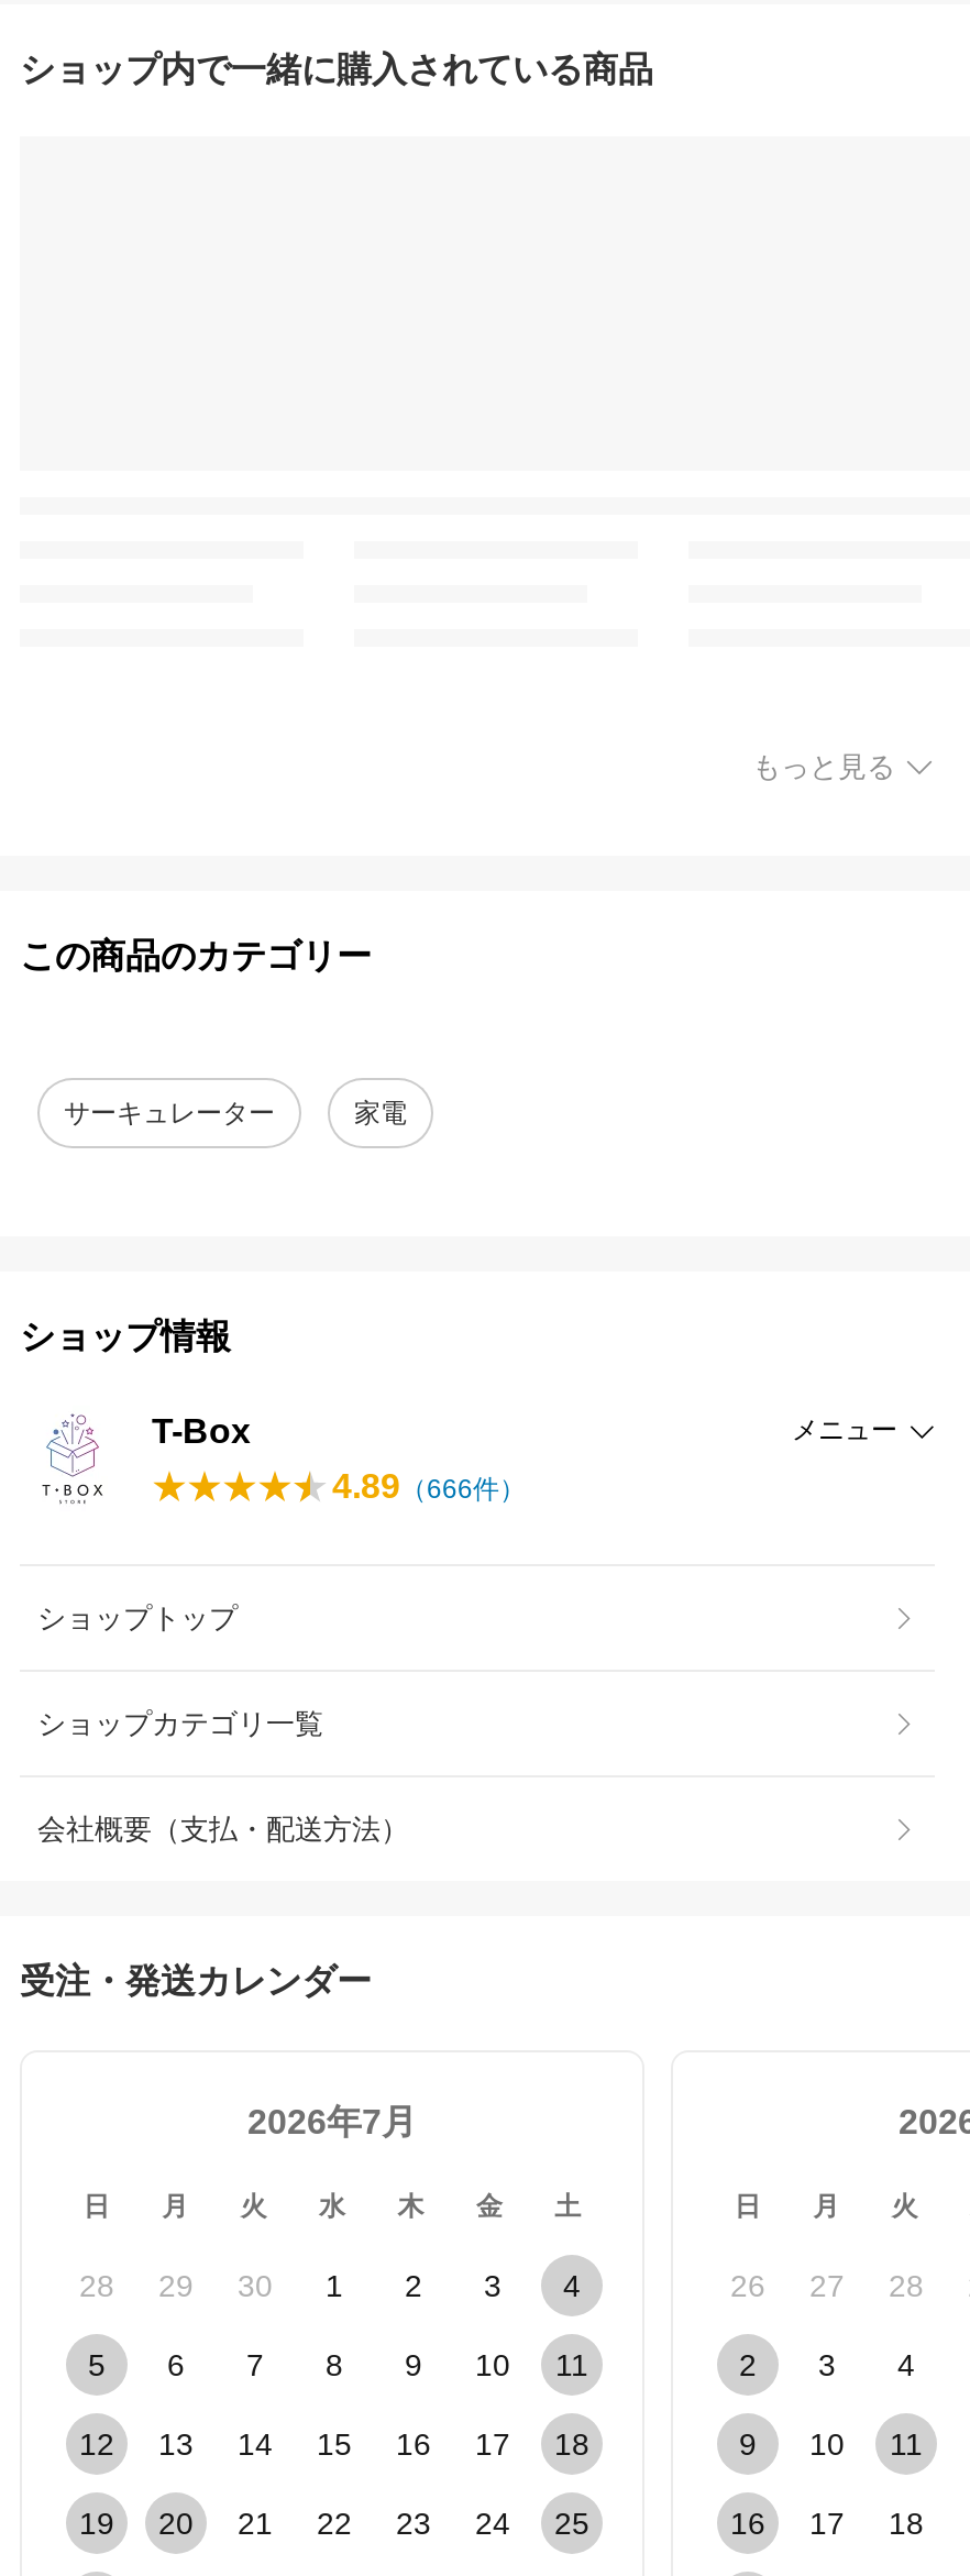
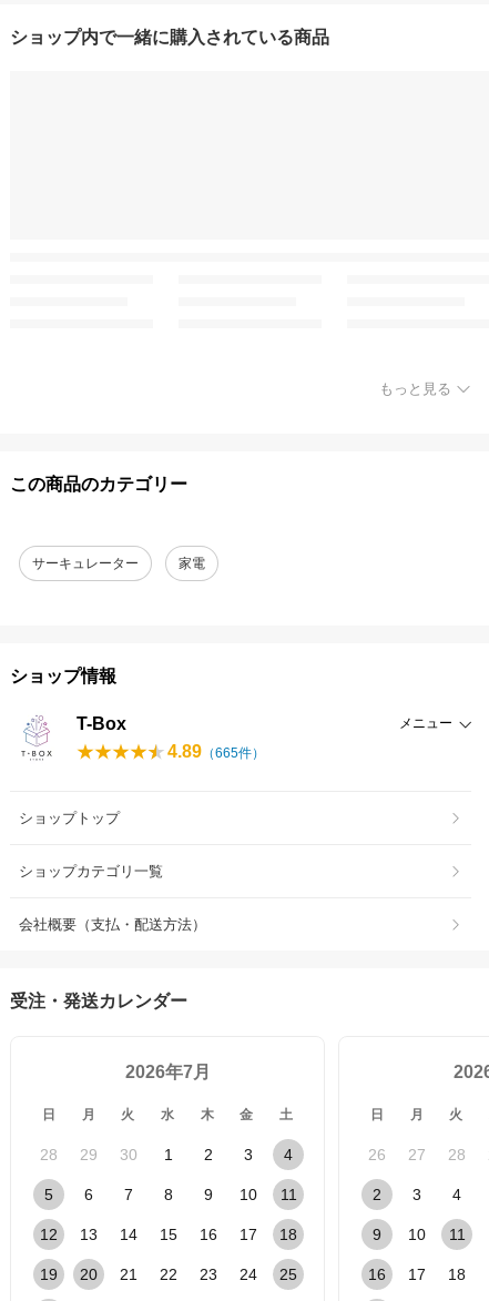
- 4.89（666件）
+ 4.89（665件）
